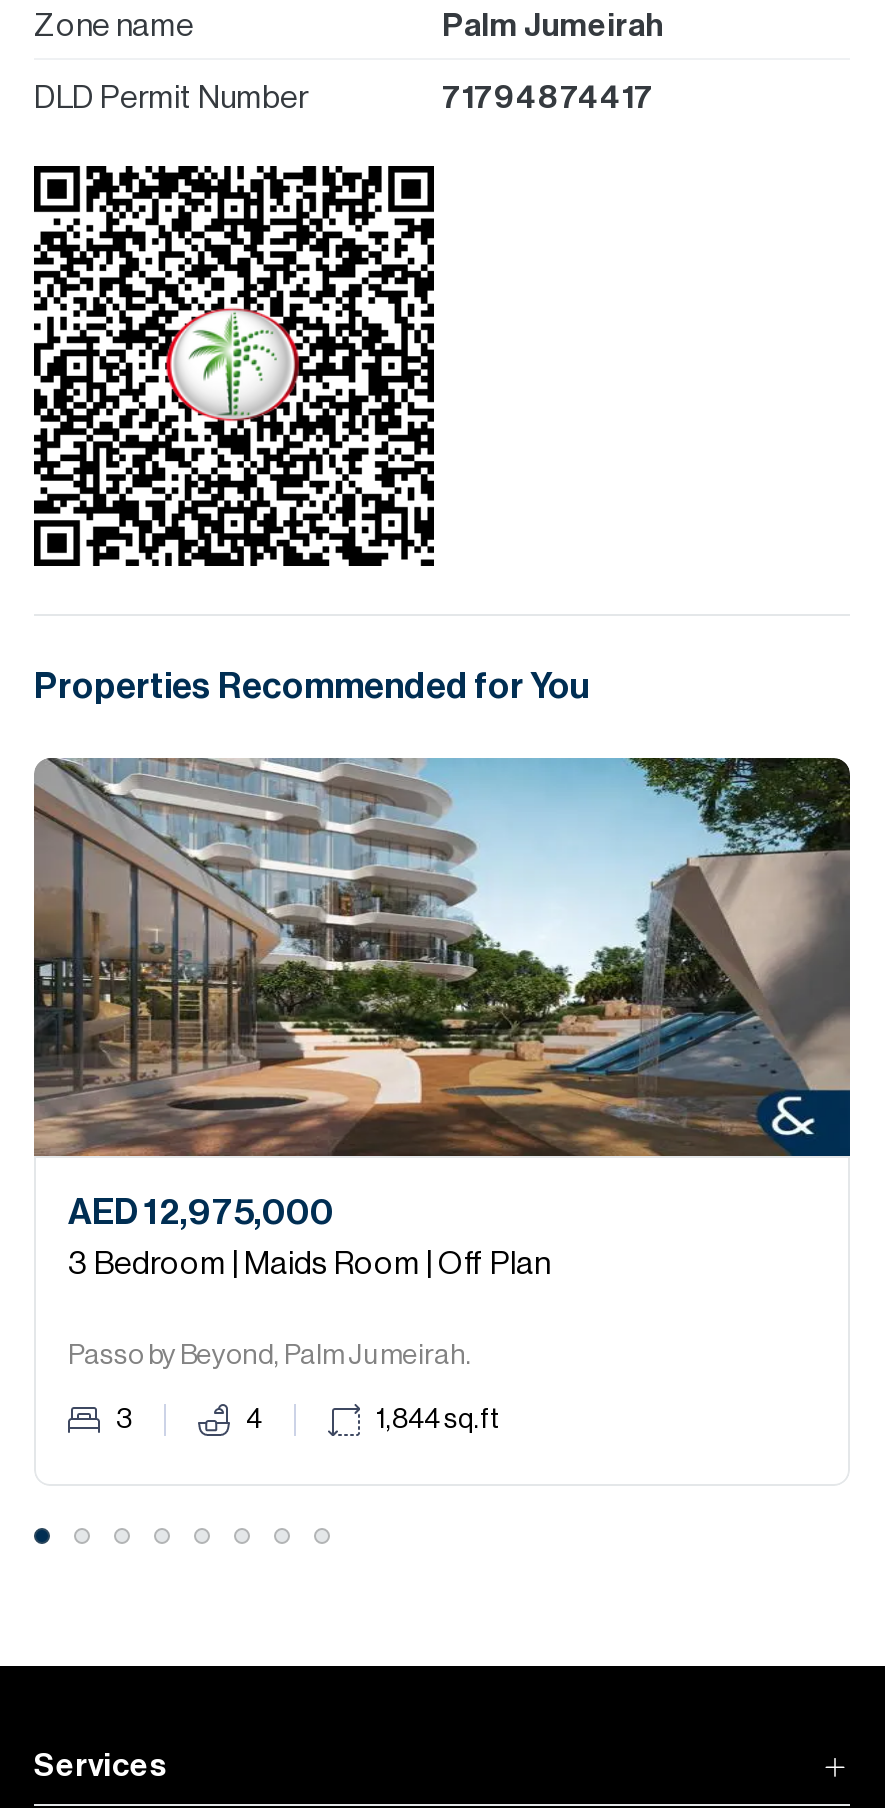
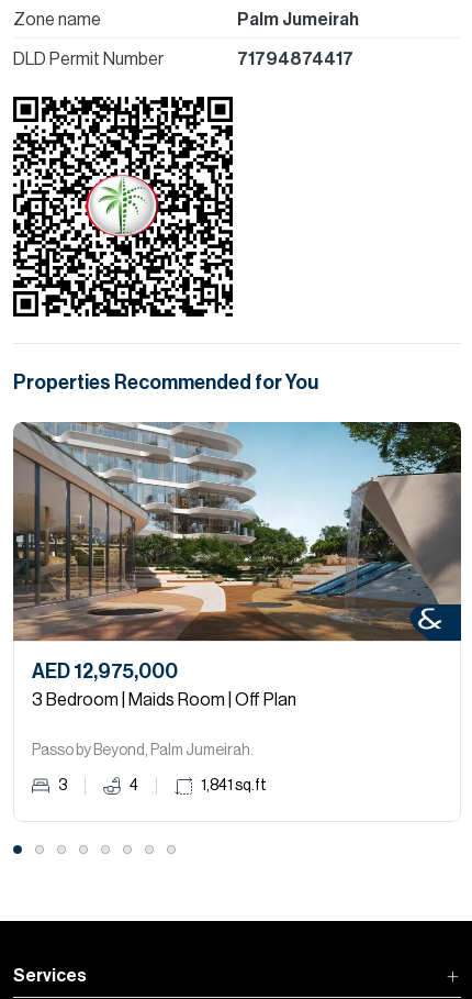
- 1,844sq.ft
+ 1,841sq.ft
